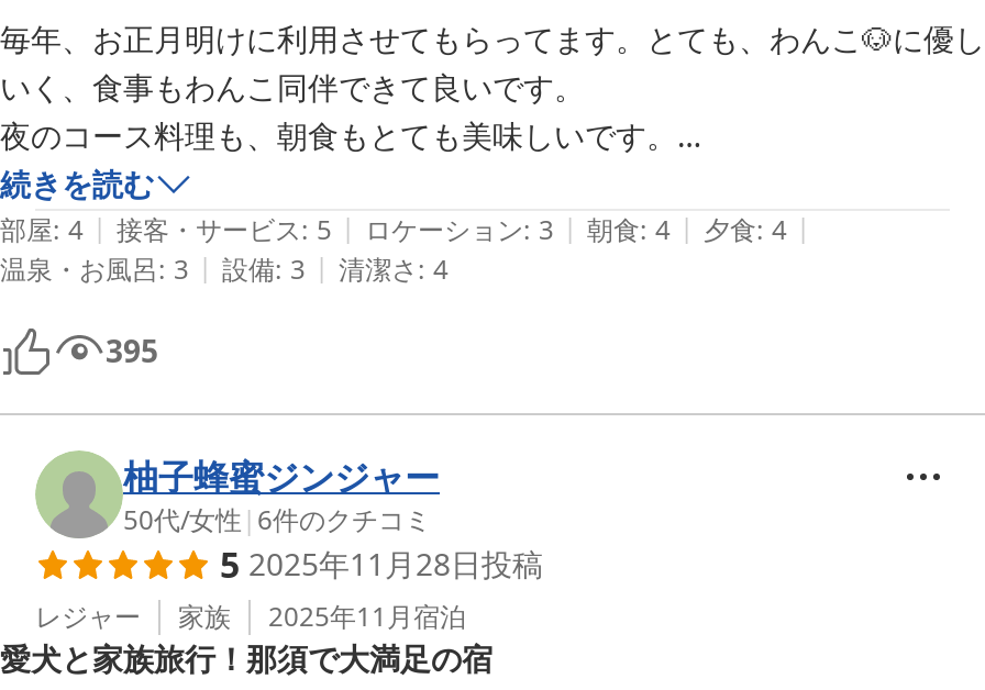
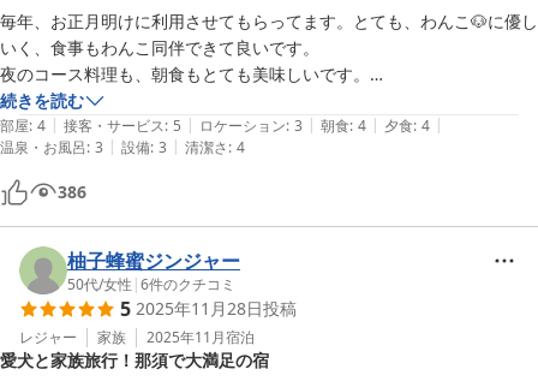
- 395
+ 386
